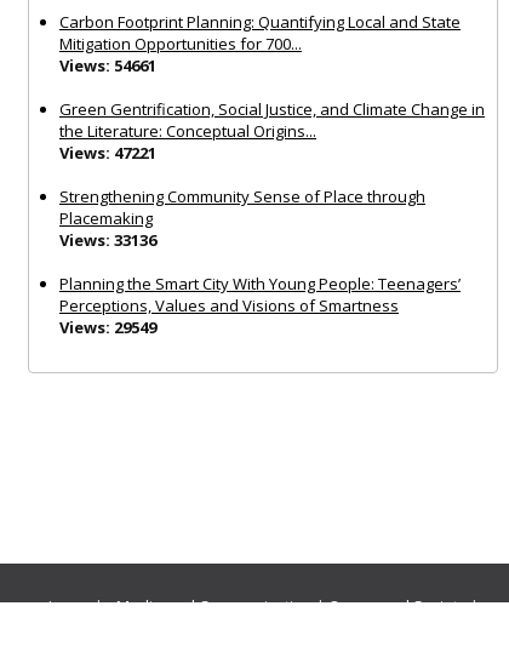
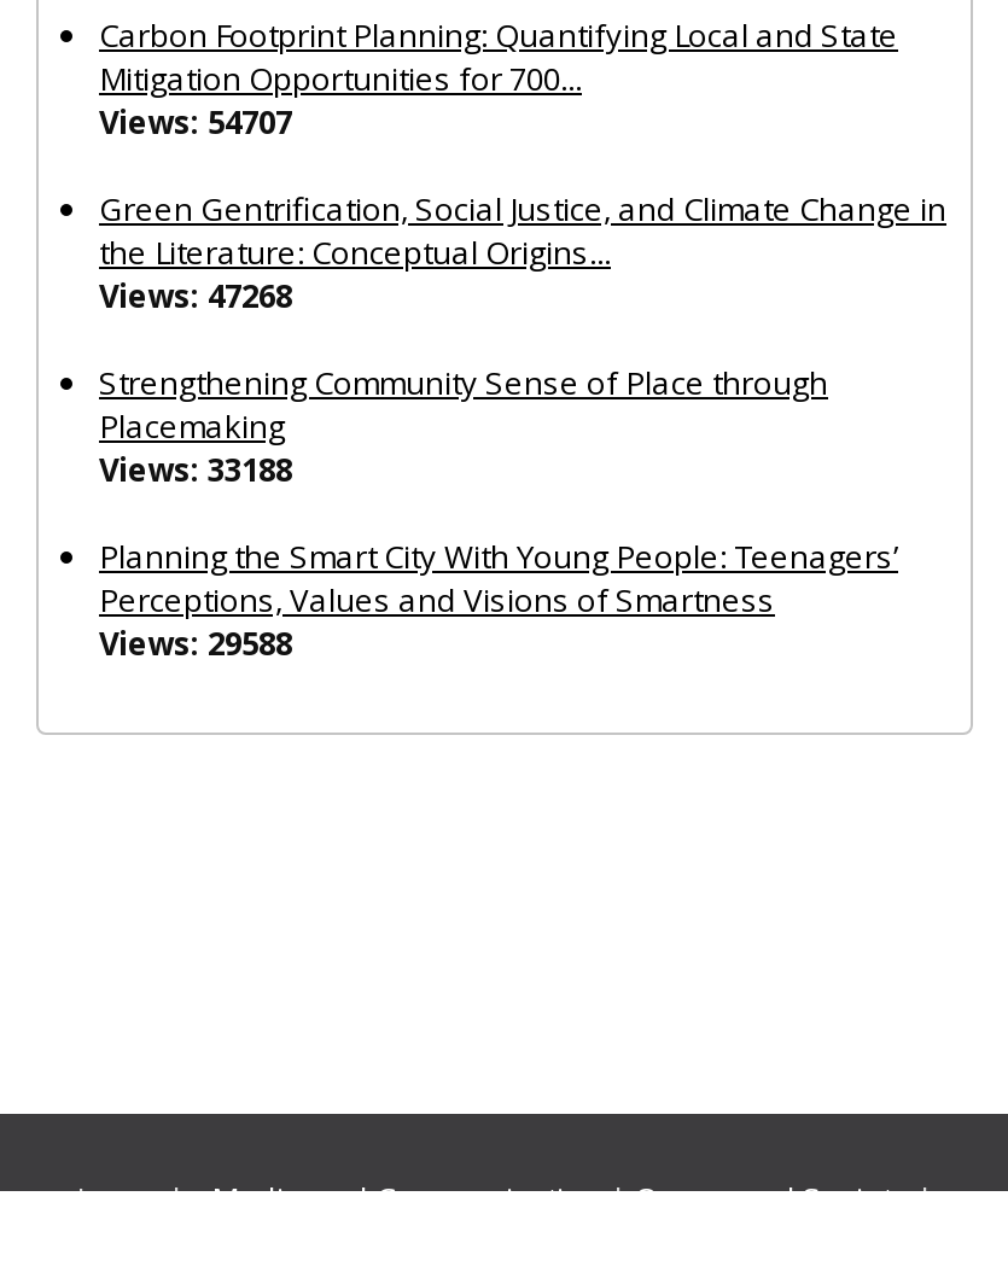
- Views: 54661
+ Views: 54707

- Views: 47221
+ Views: 47268

- Views: 33136
+ Views: 33188

- Views: 29549
+ Views: 29588
